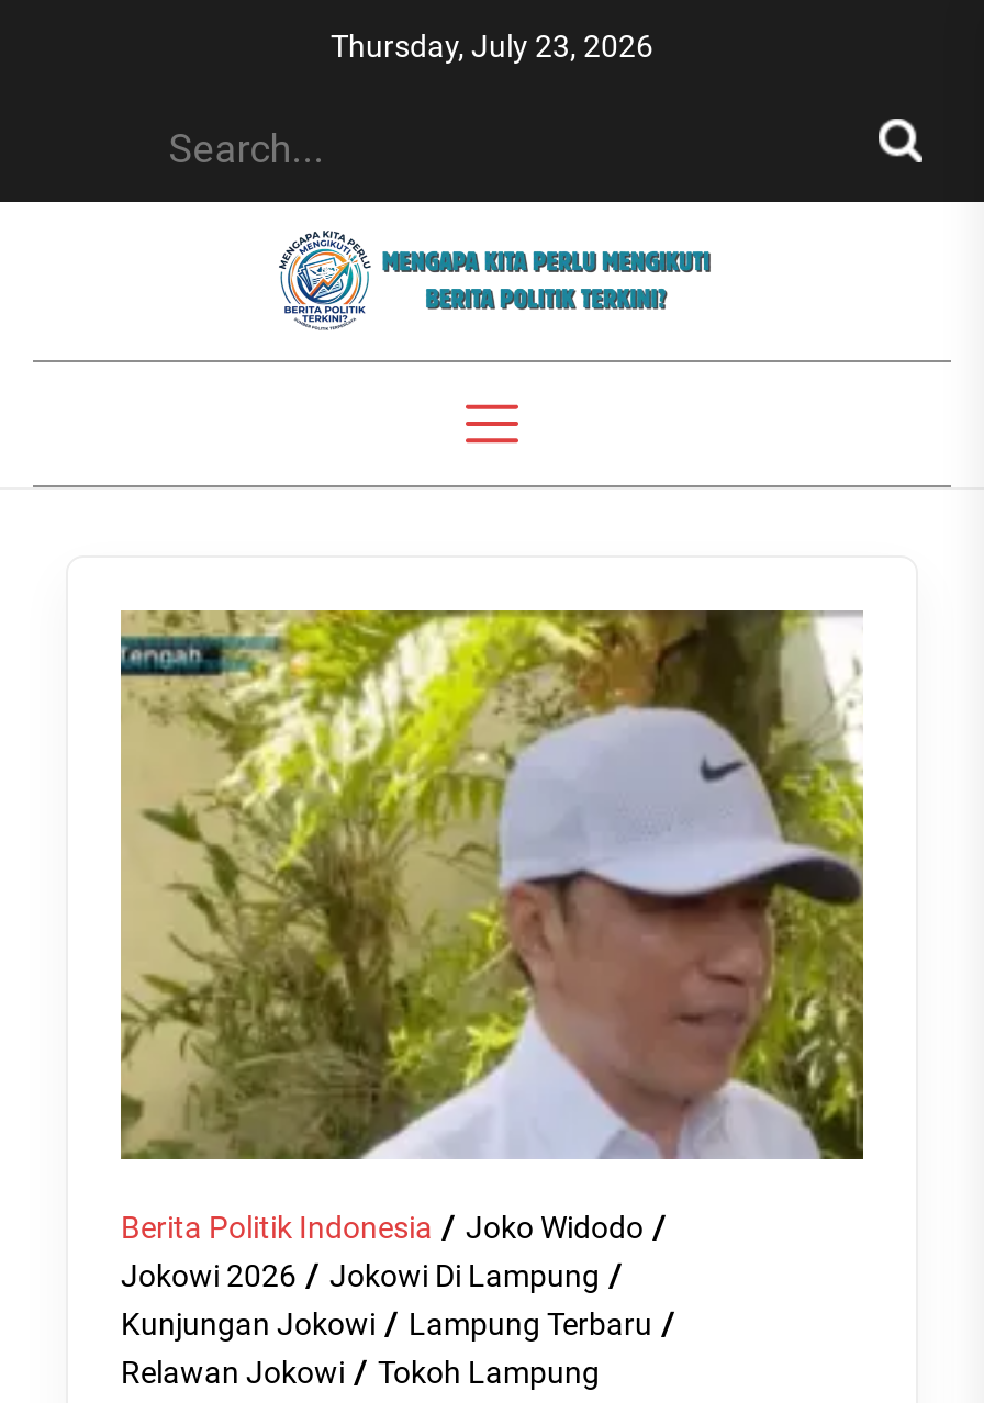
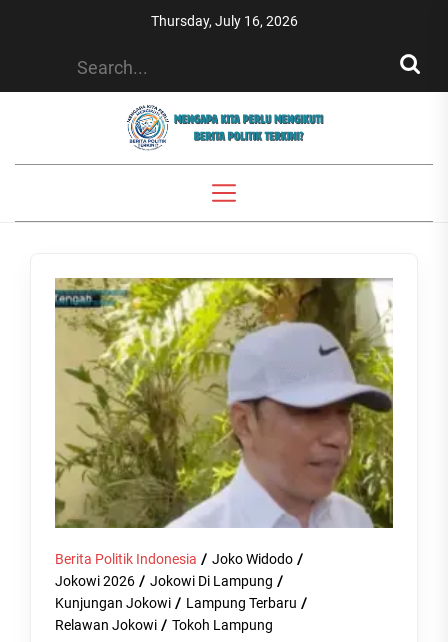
- Thursday, July 23, 2026
+ Thursday, July 16, 2026
